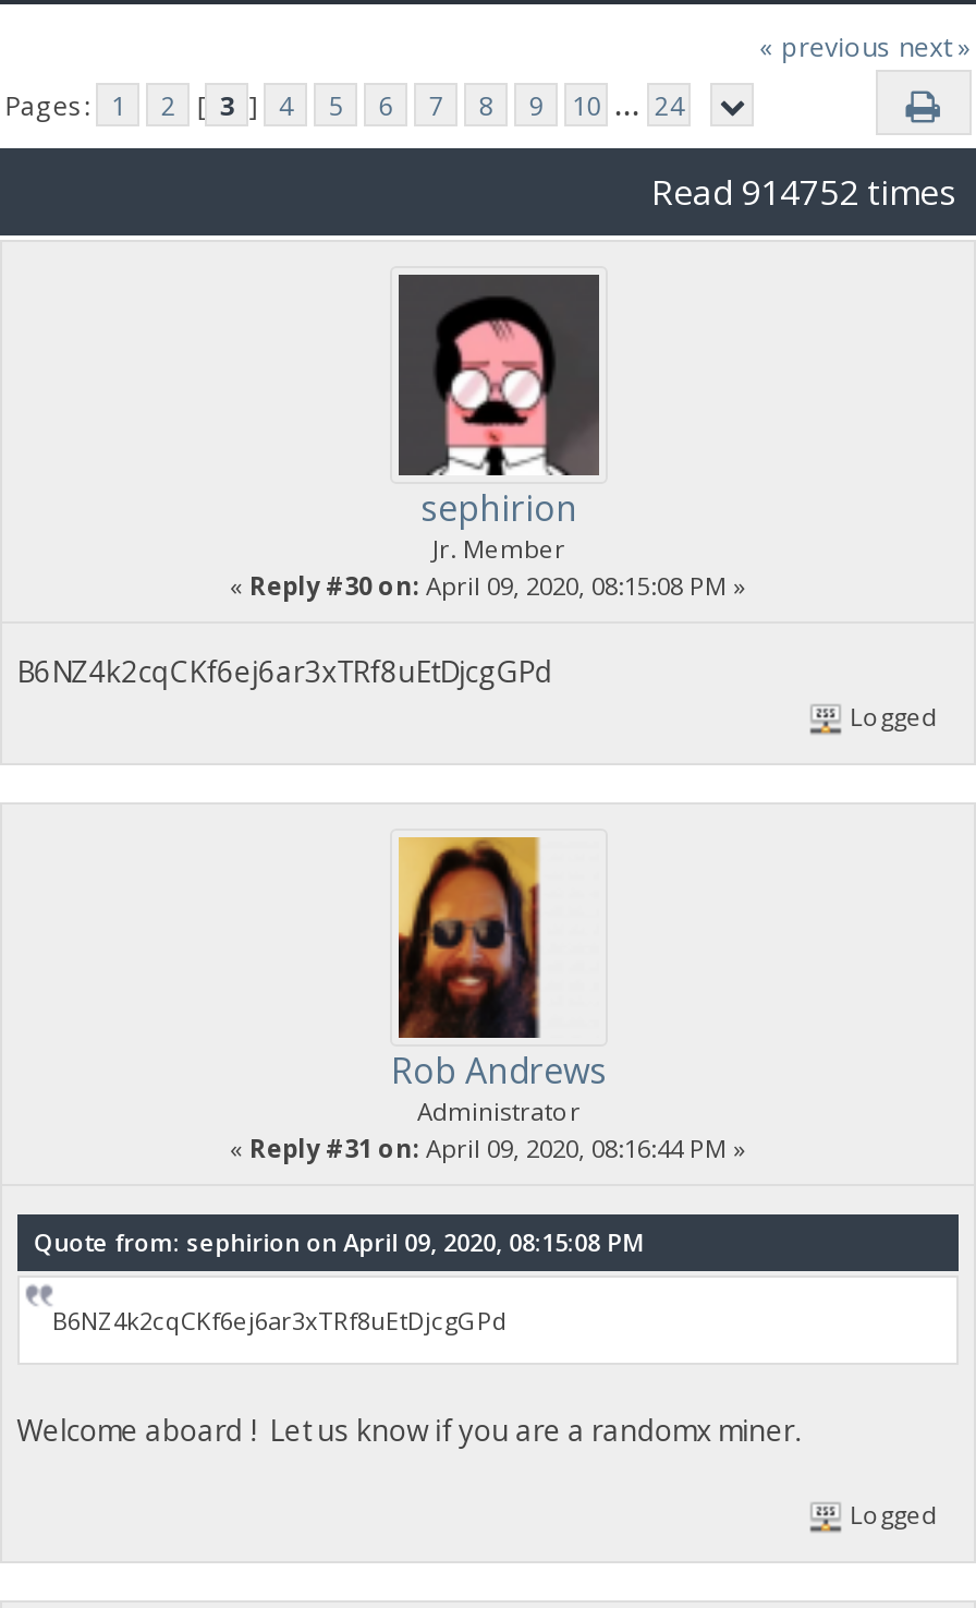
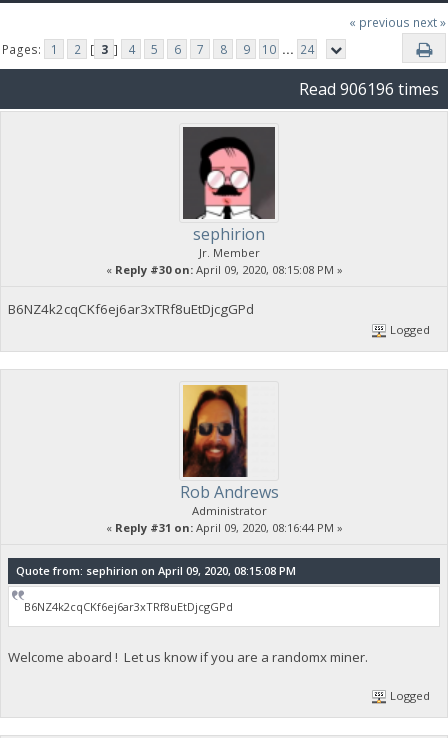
- Read 914752 times
+ Read 906196 times
